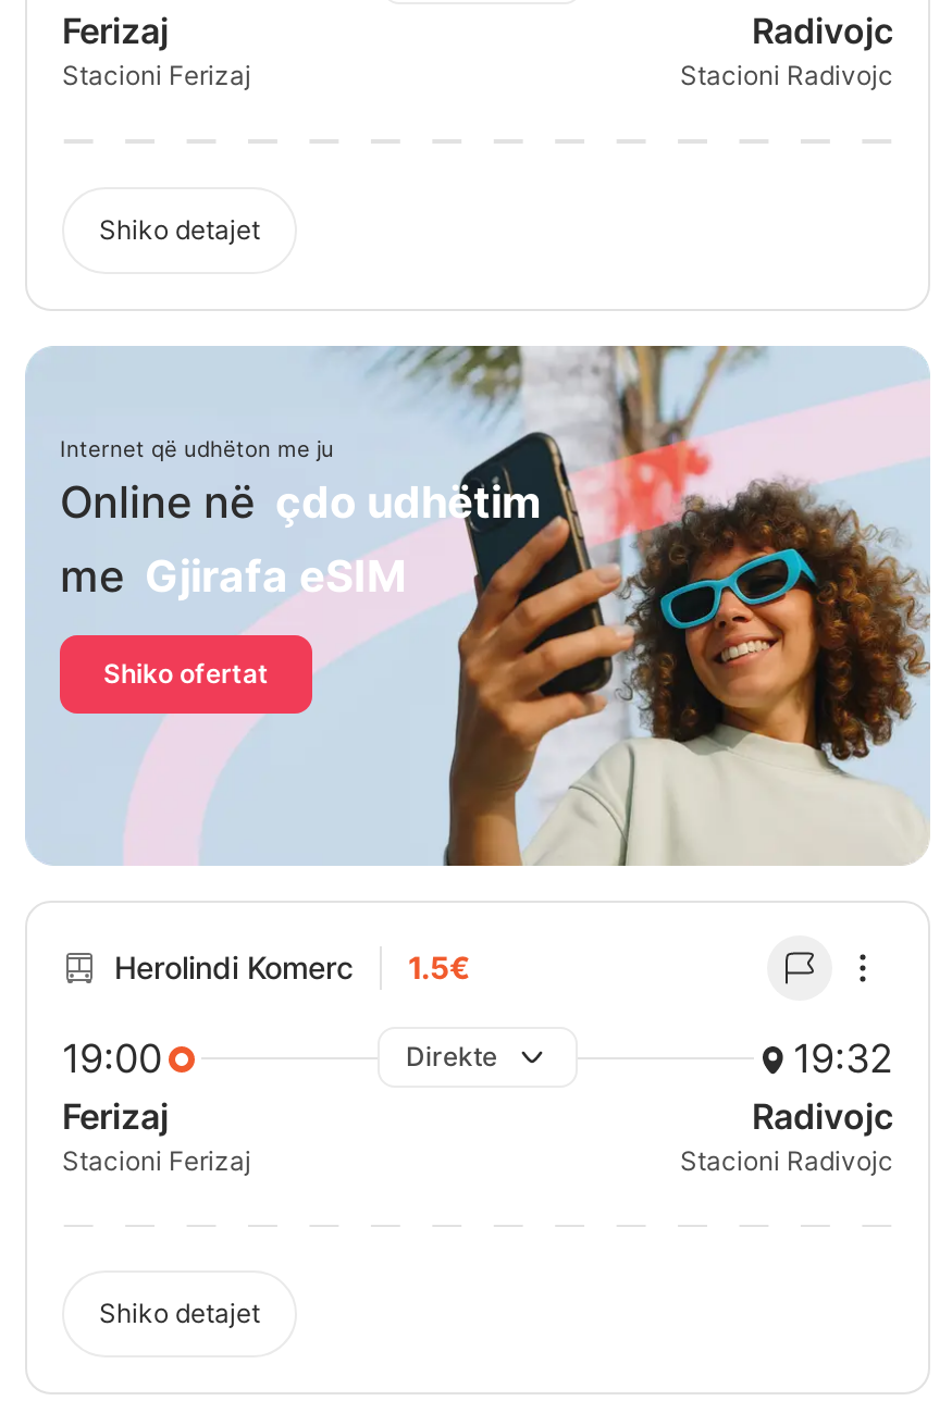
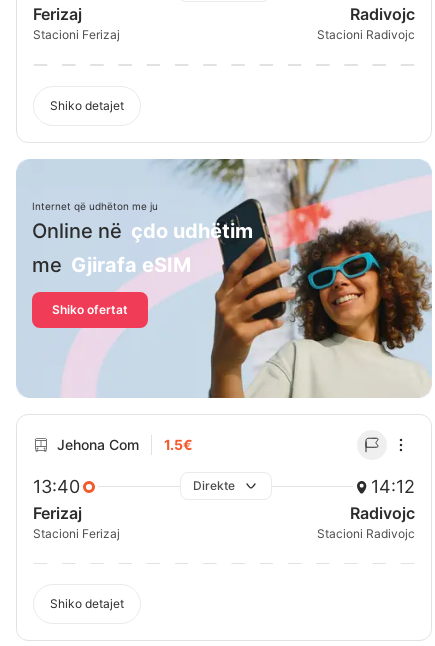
- Herolindi Komerc
+ Jehona Com

- 19:00
+ 13:40

- 19:32
+ 14:12
